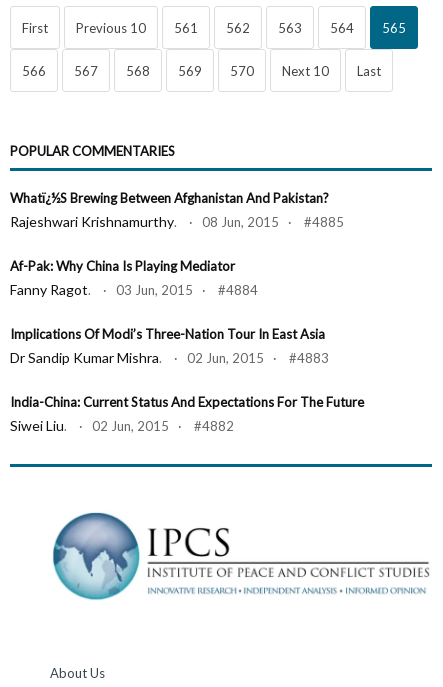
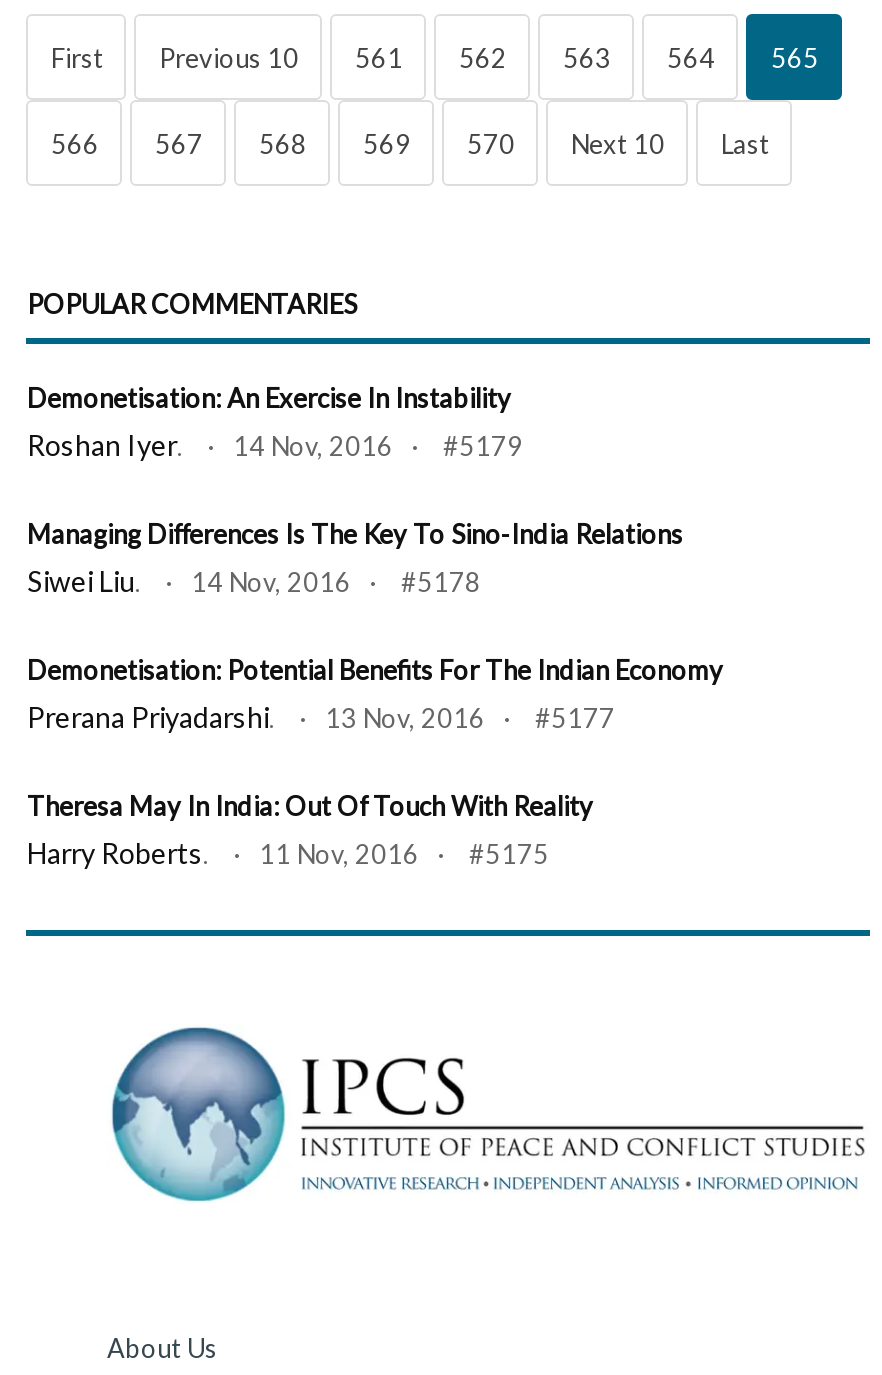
- Whatï¿½s Brewing Between Afghanistan And Pakistan?
- Rajeshwari Krishnamurthy. · 08 Jun, 2015 · #4885
+ Demonetisation: An Exercise In Instability
+ Roshan Iyer. · 14 Nov, 2016 · #5179

- Af-Pak: Why China Is Playing Mediator
- Fanny Ragot. · 03 Jun, 2015 · #4884
+ Managing Differences Is The Key To Sino-India Relations
+ Siwei Liu. · 14 Nov, 2016 · #5178

- Implications Of Modi’s Three-Nation Tour In East Asia
- Dr Sandip Kumar Mishra. · 02 Jun, 2015 · #4883
+ Demonetisation: Potential Benefits For The Indian Economy
+ Prerana Priyadarshi. · 13 Nov, 2016 · #5177

- India-China: Current Status And Expectations For The Future
- Siwei Liu. · 02 Jun, 2015 · #4882
+ Theresa May In India: Out Of Touch With Reality
+ Harry Roberts. · 11 Nov, 2016 · #5175
